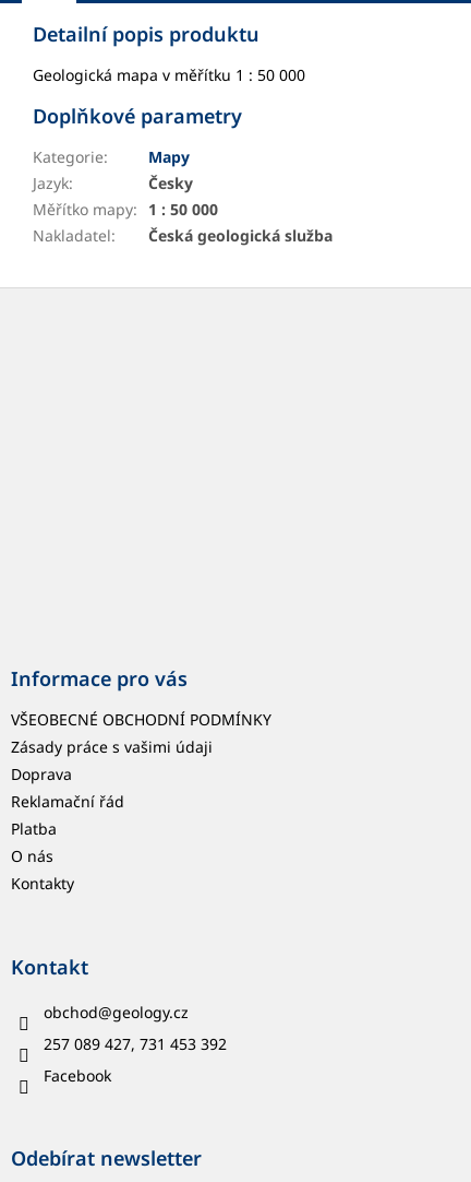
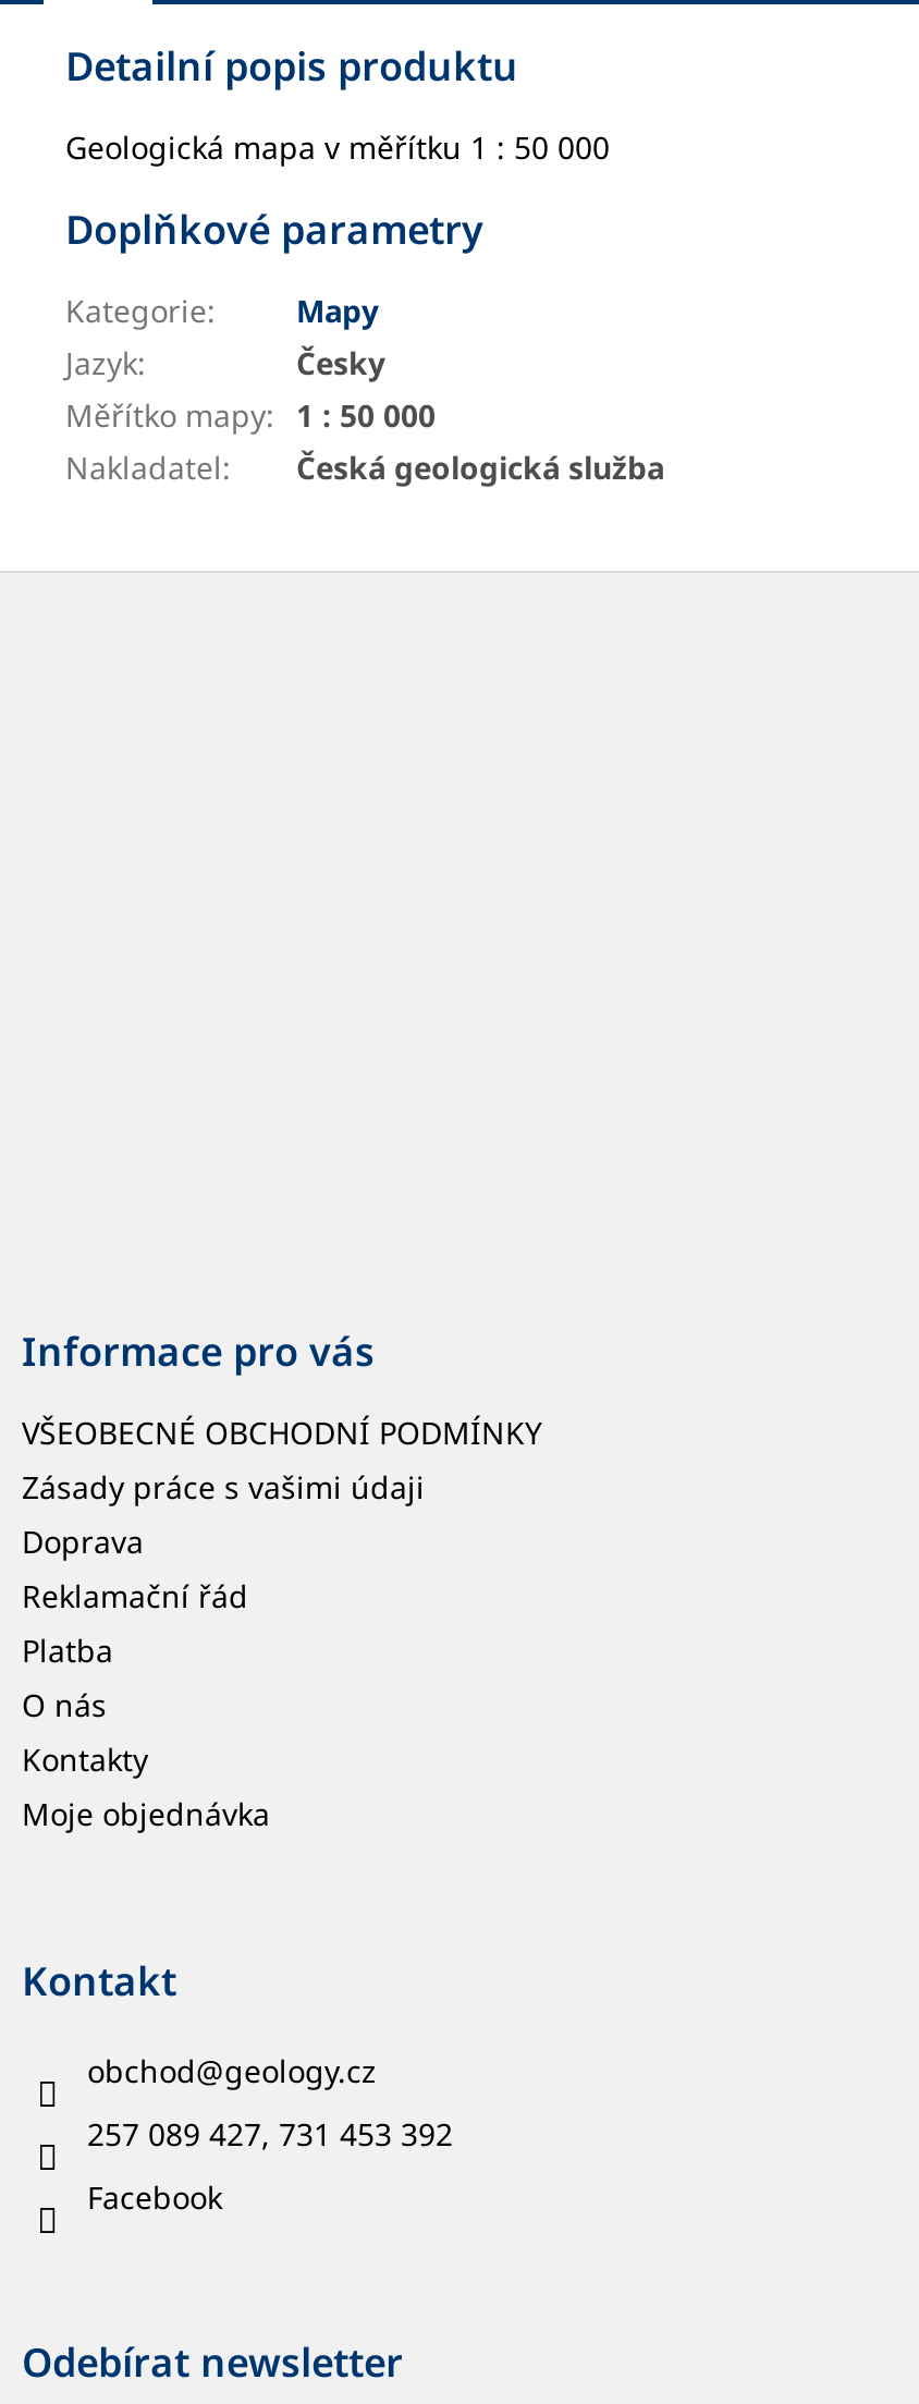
+ Moje objednávka
